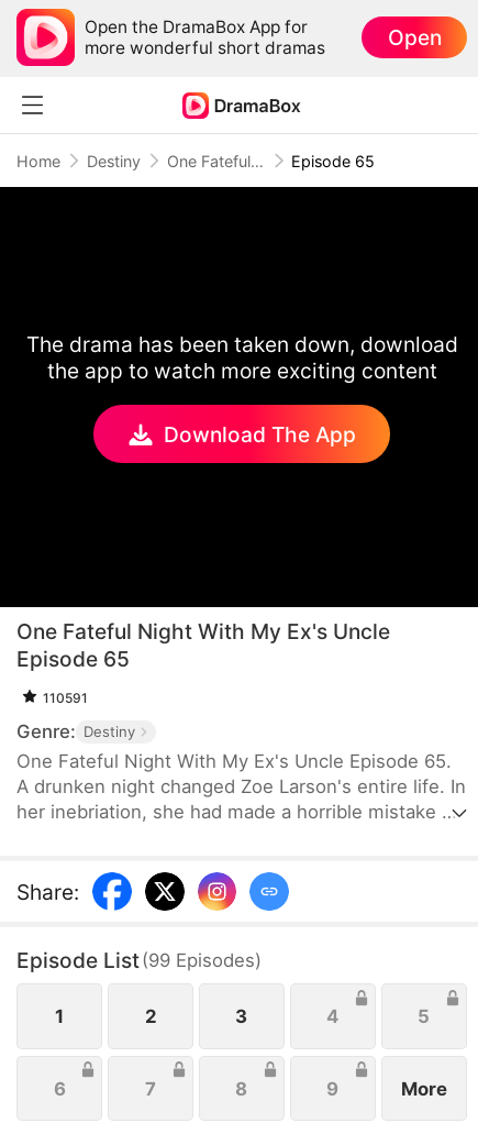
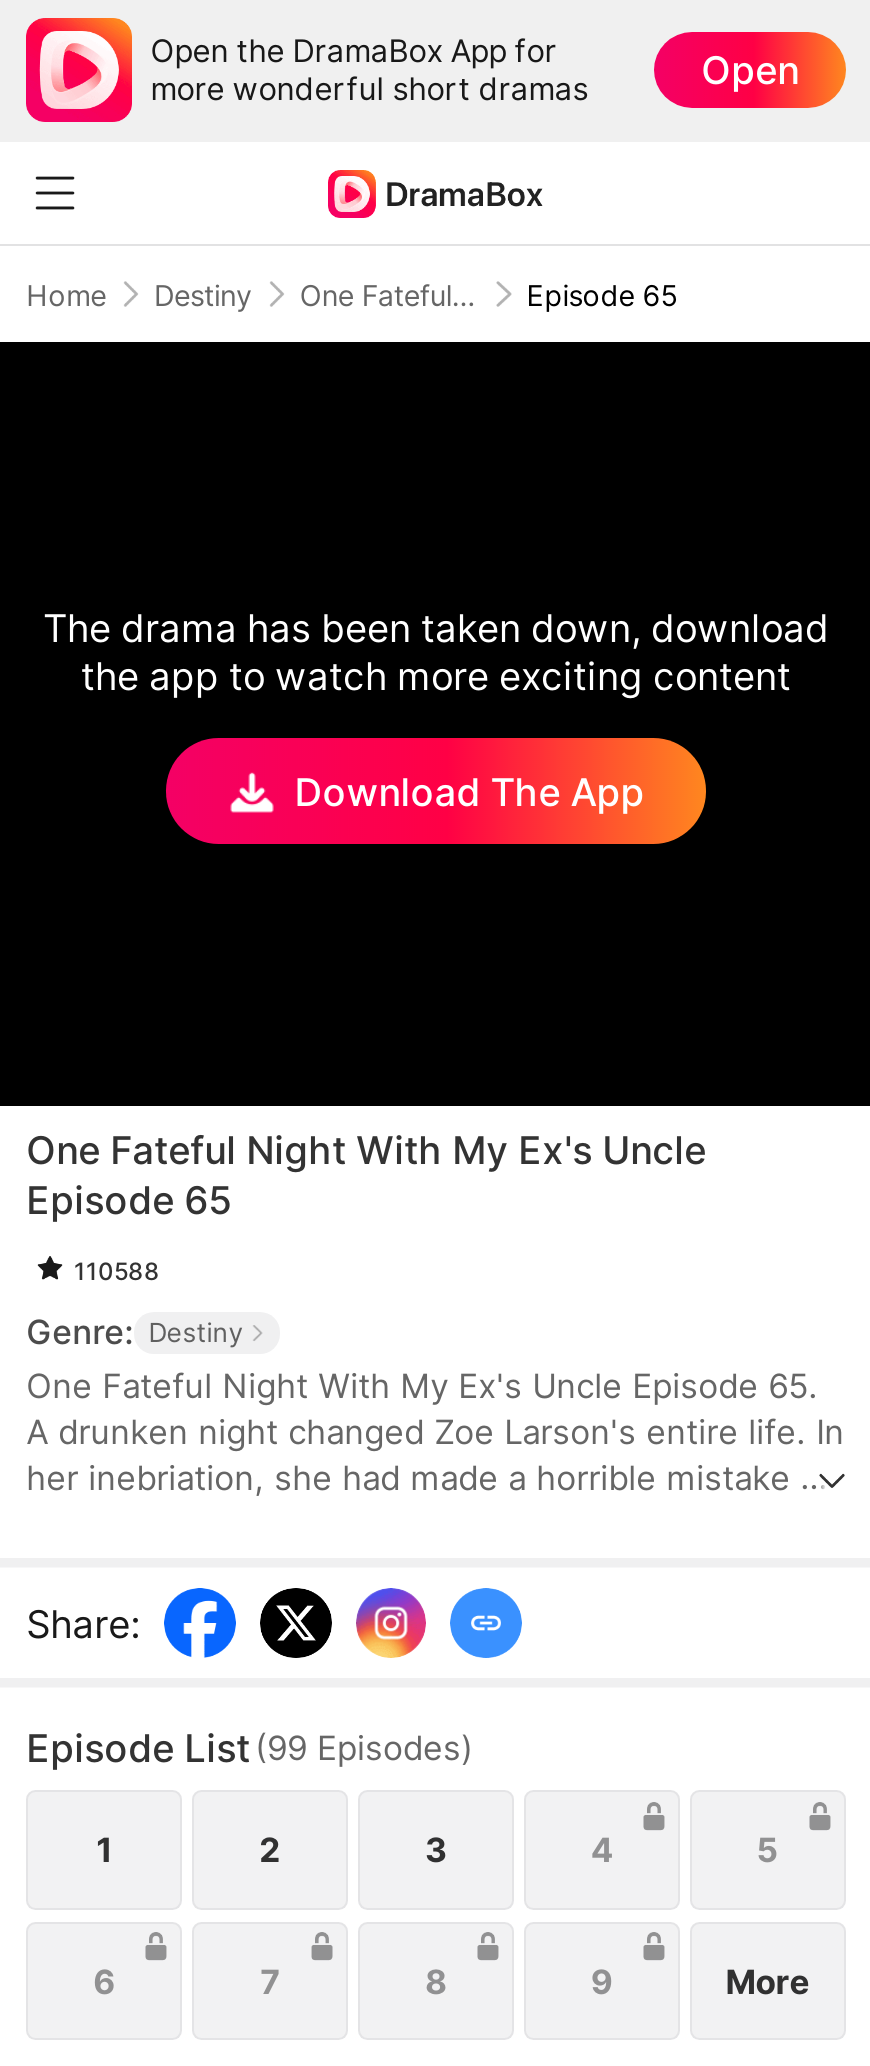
- 110591
+ 110588
